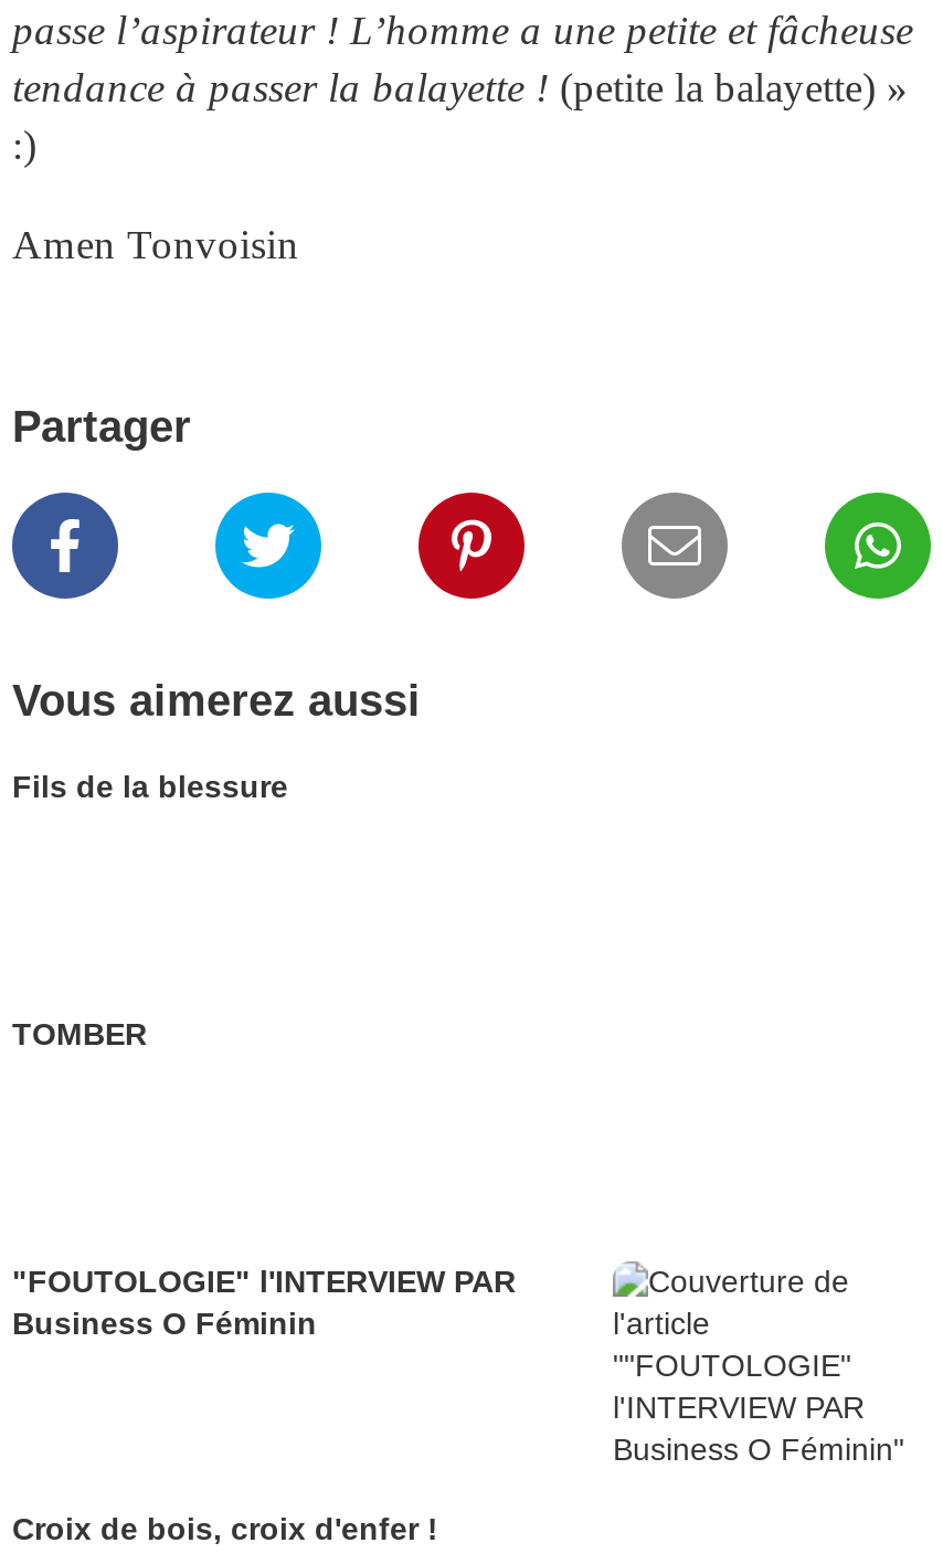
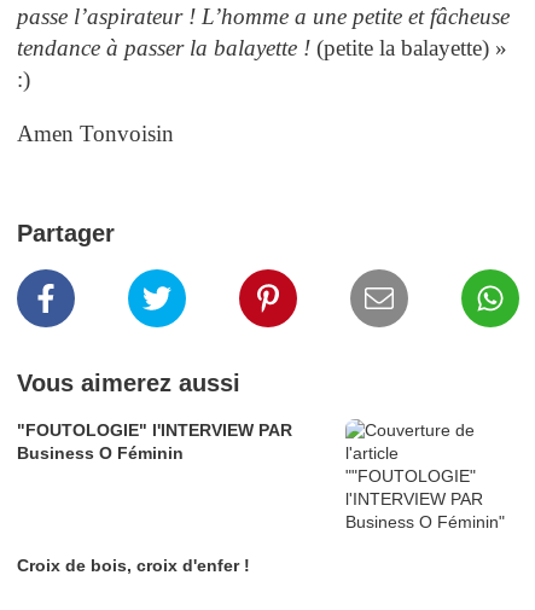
- Fils de la blessure

- TOMBER
